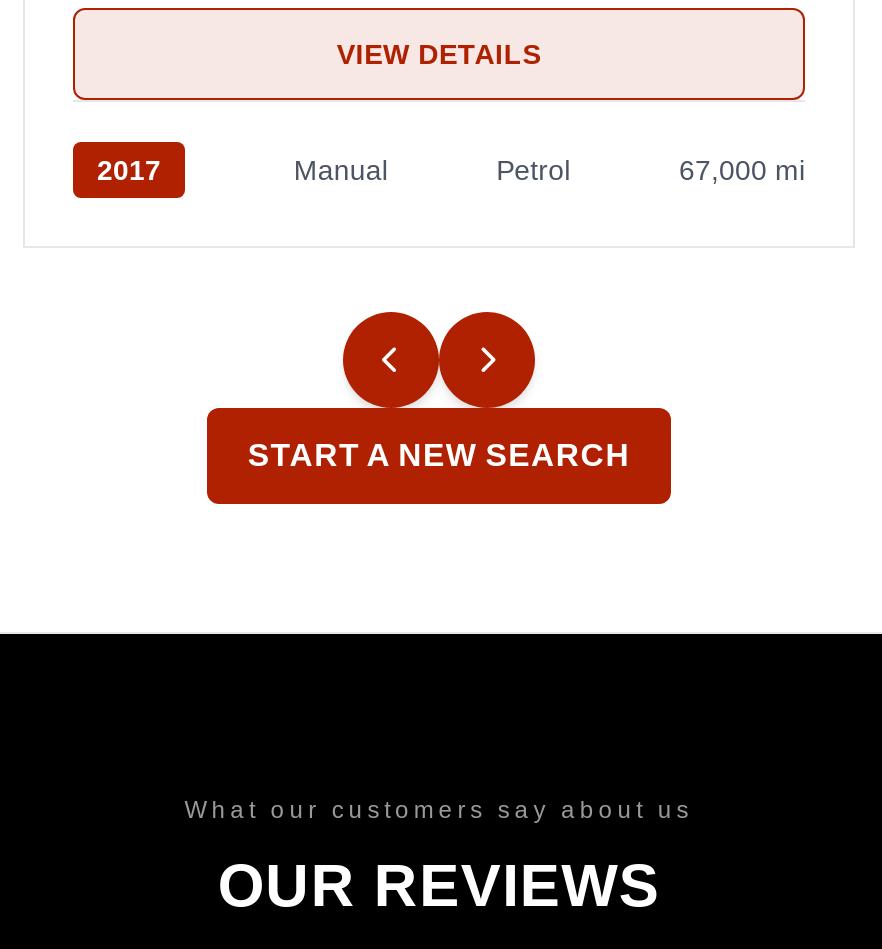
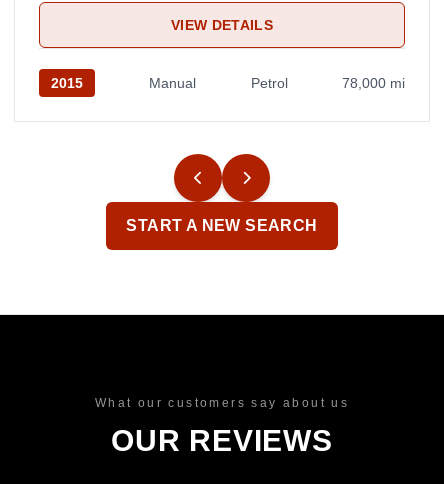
- 2017
+ 2015

- 67,000 mi
+ 78,000 mi
